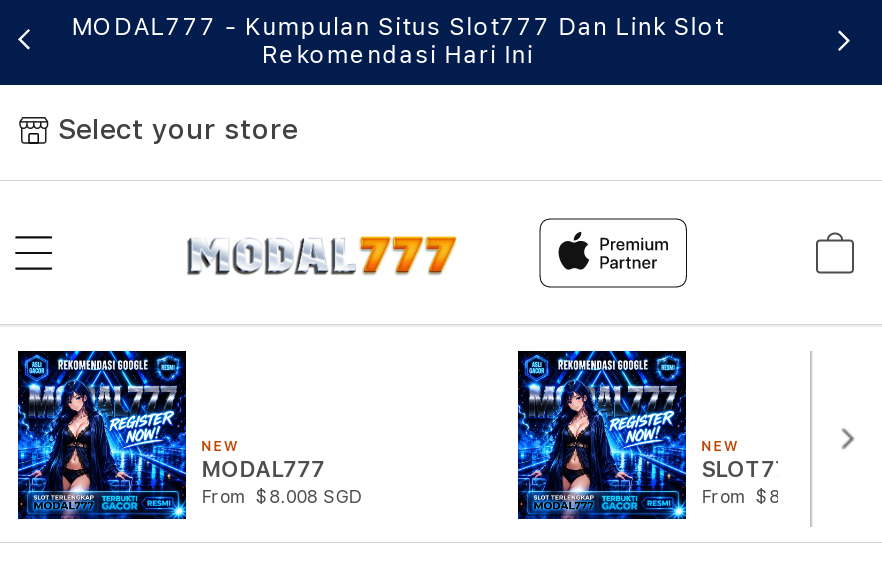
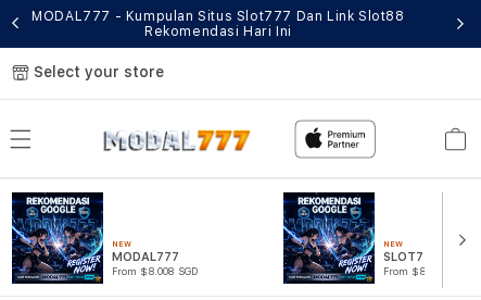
- MODAL777 - Kumpulan Situs Slot777 Dan Link Slot
+ MODAL777 - Kumpulan Situs Slot777 Dan Link Slot88

- [image]
+ [image]

- [image]
+ [image]
